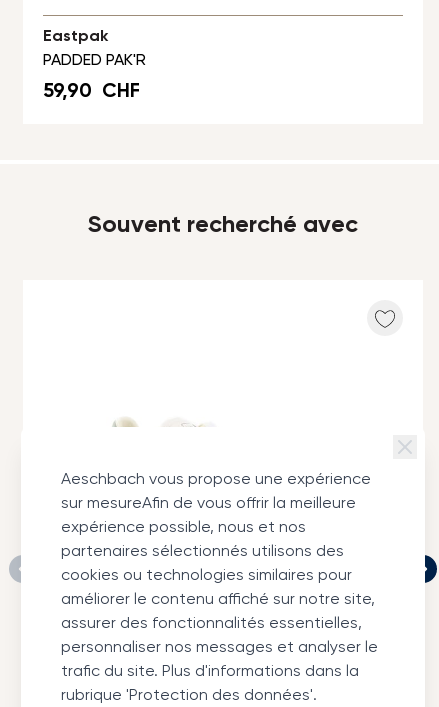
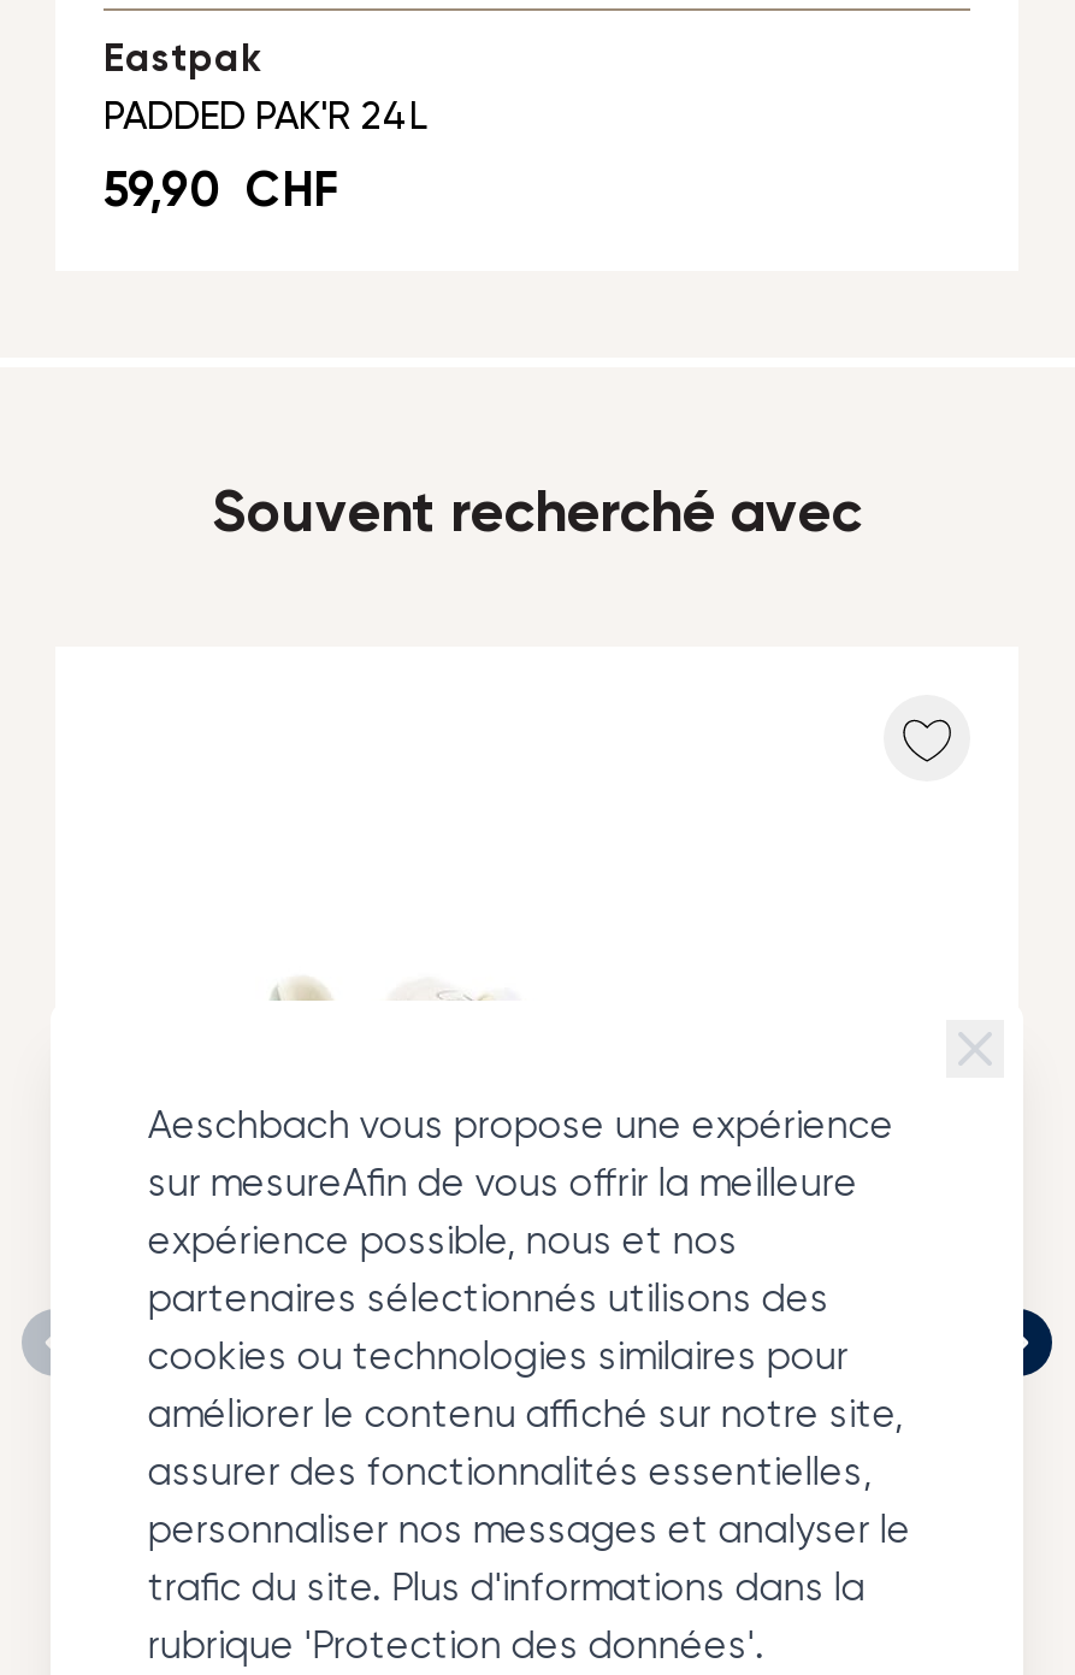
- PADDED PAK'R
+ PADDED PAK'R 24L
